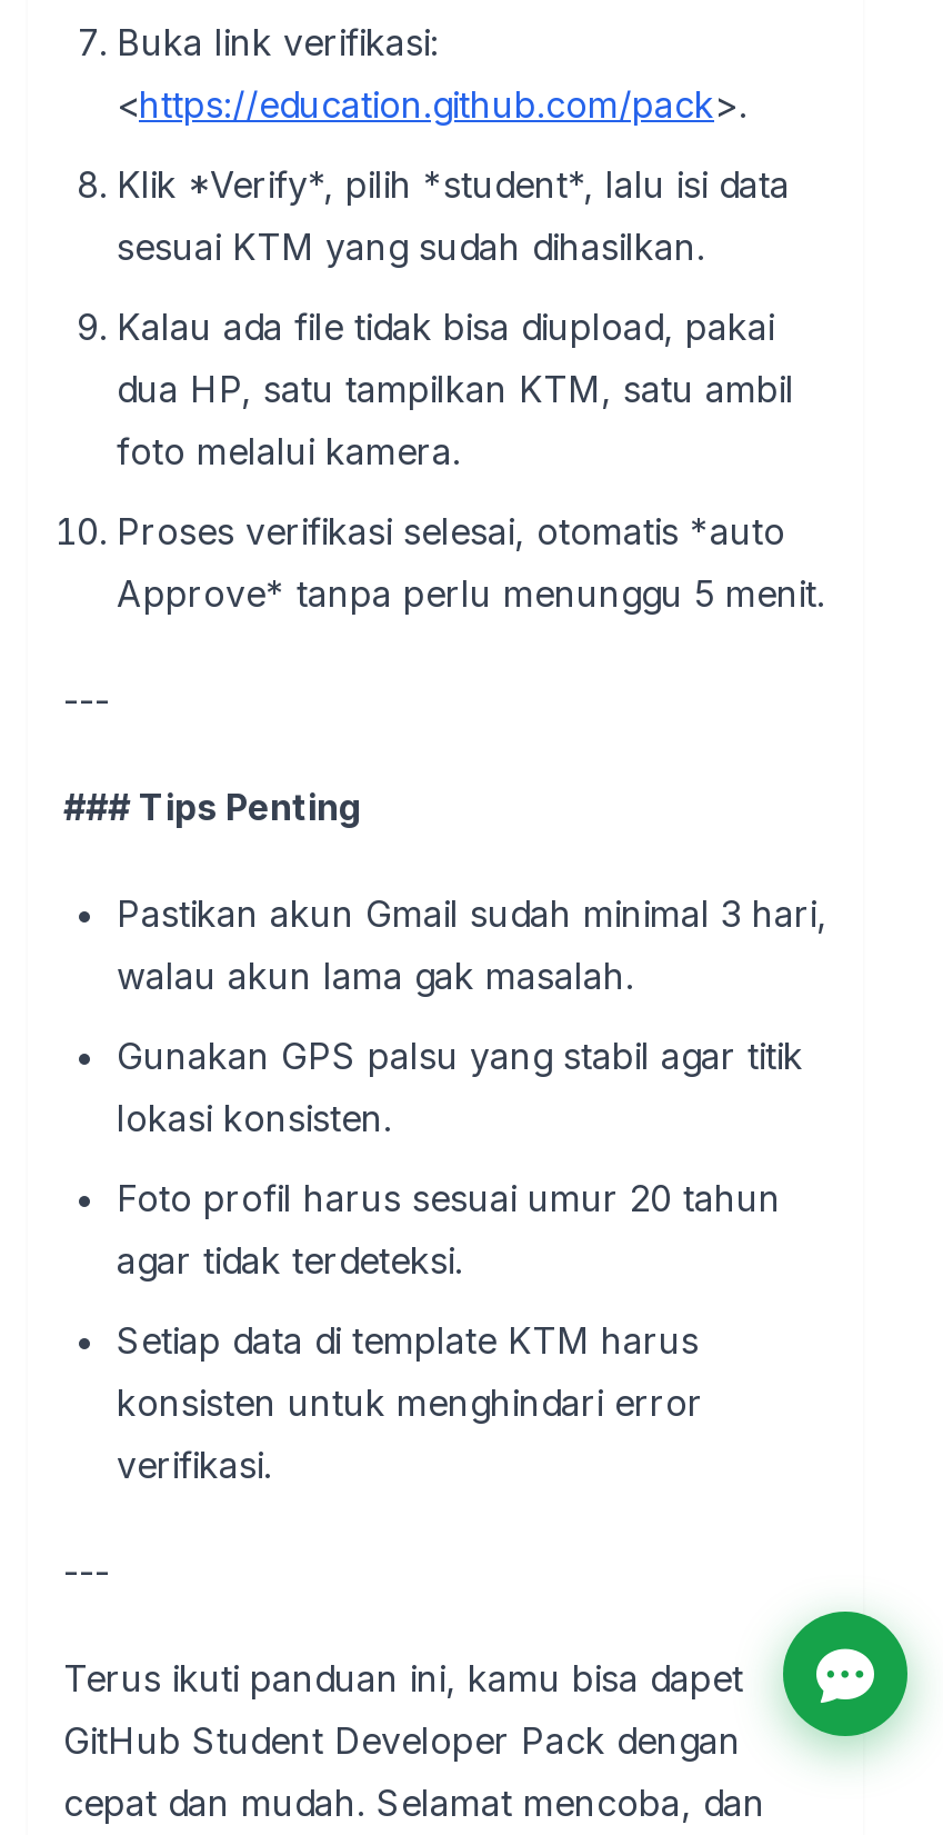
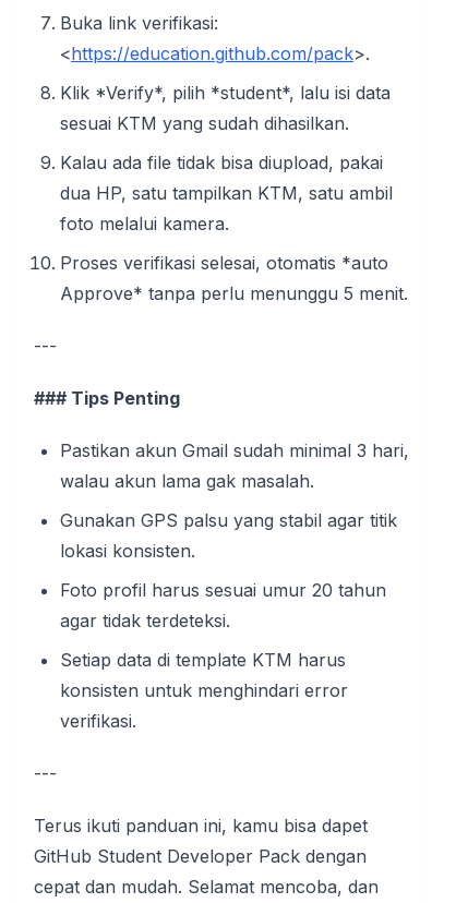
- [image]
